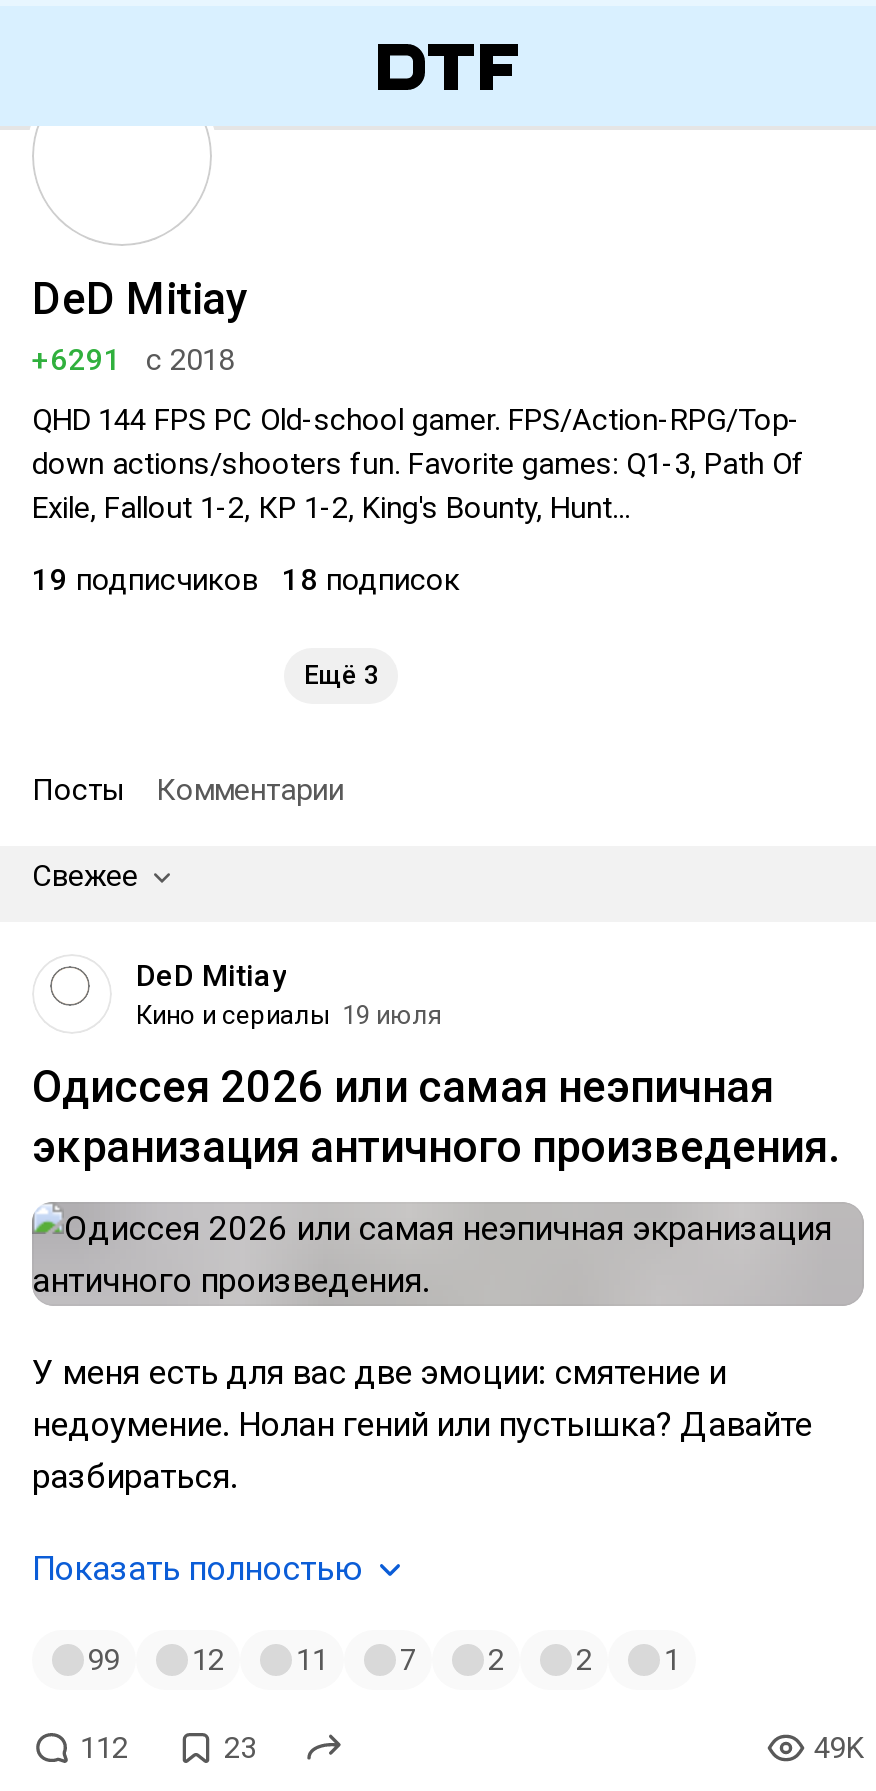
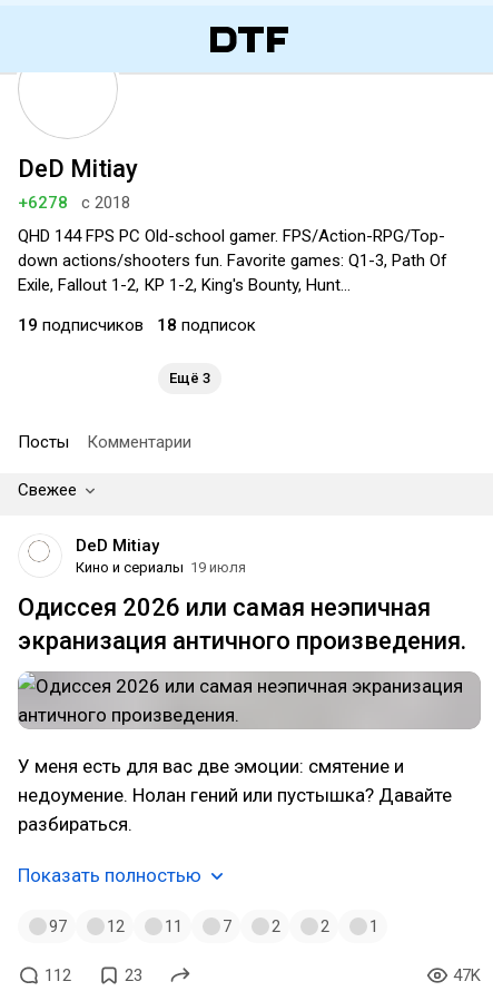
- +6291 с 2018
+ +6278 с 2018

- 99 12 11 7 2 2 1
+ 97 12 11 7 2 2 1

- 49K
+ 47K
